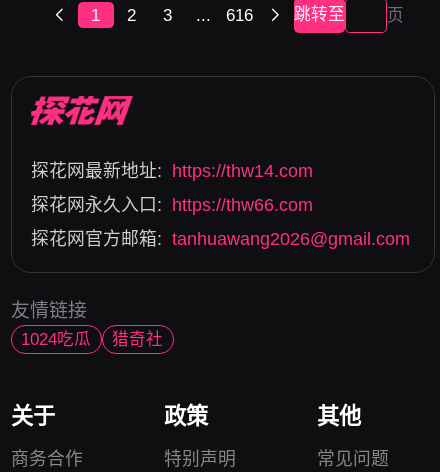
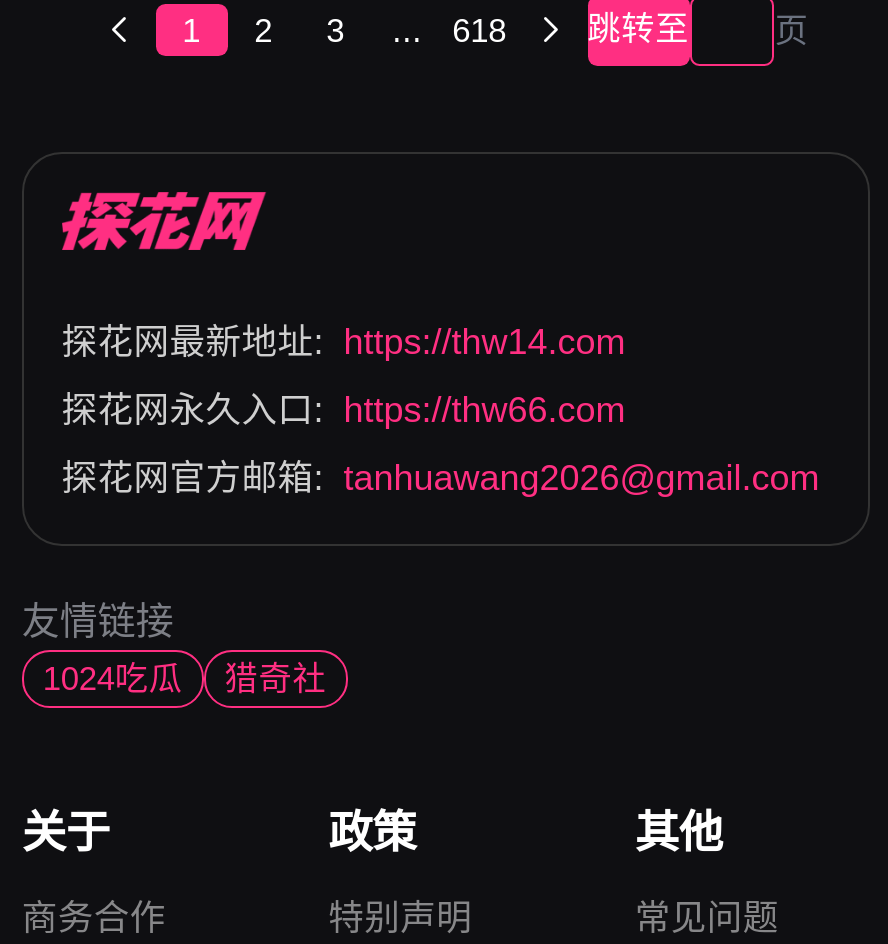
- 616
+ 618
